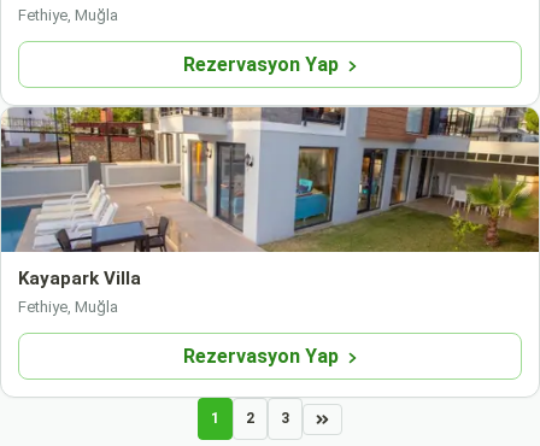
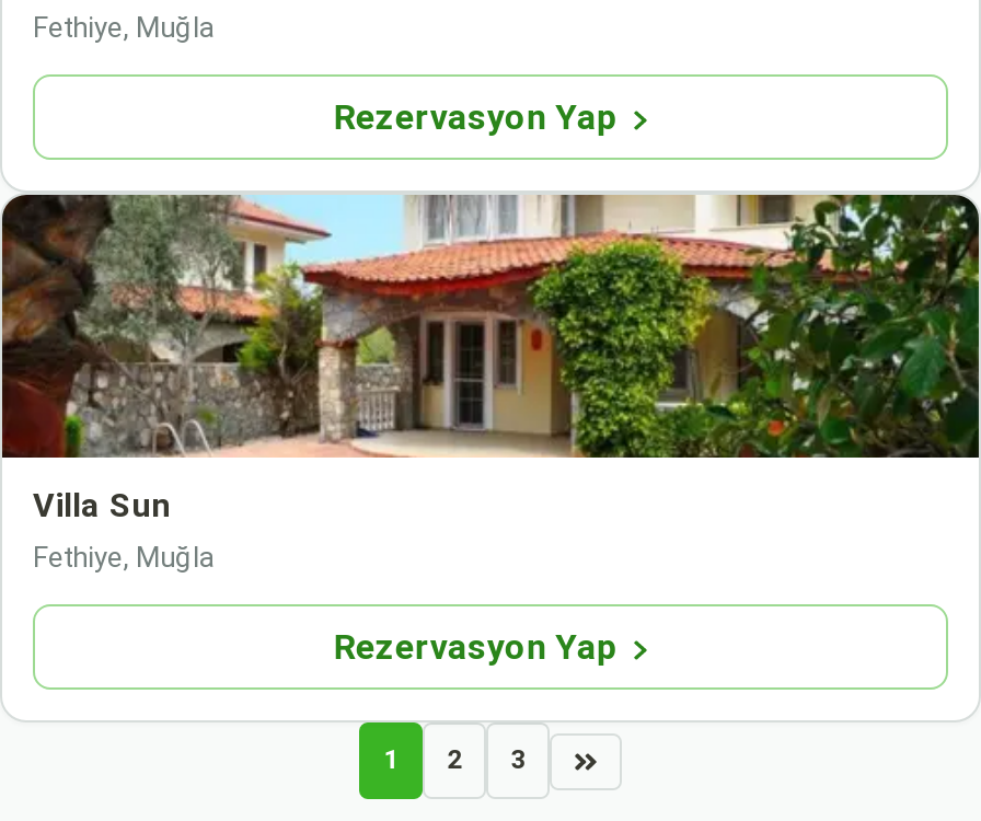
- [image]
- Kayapark Villa
+ [image]
+ Villa Sun
